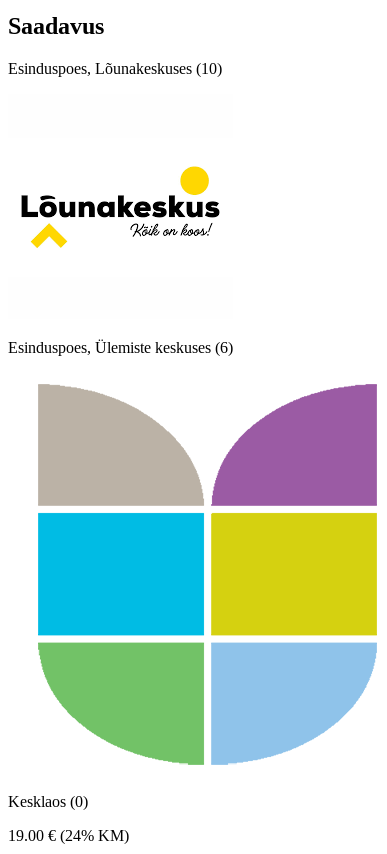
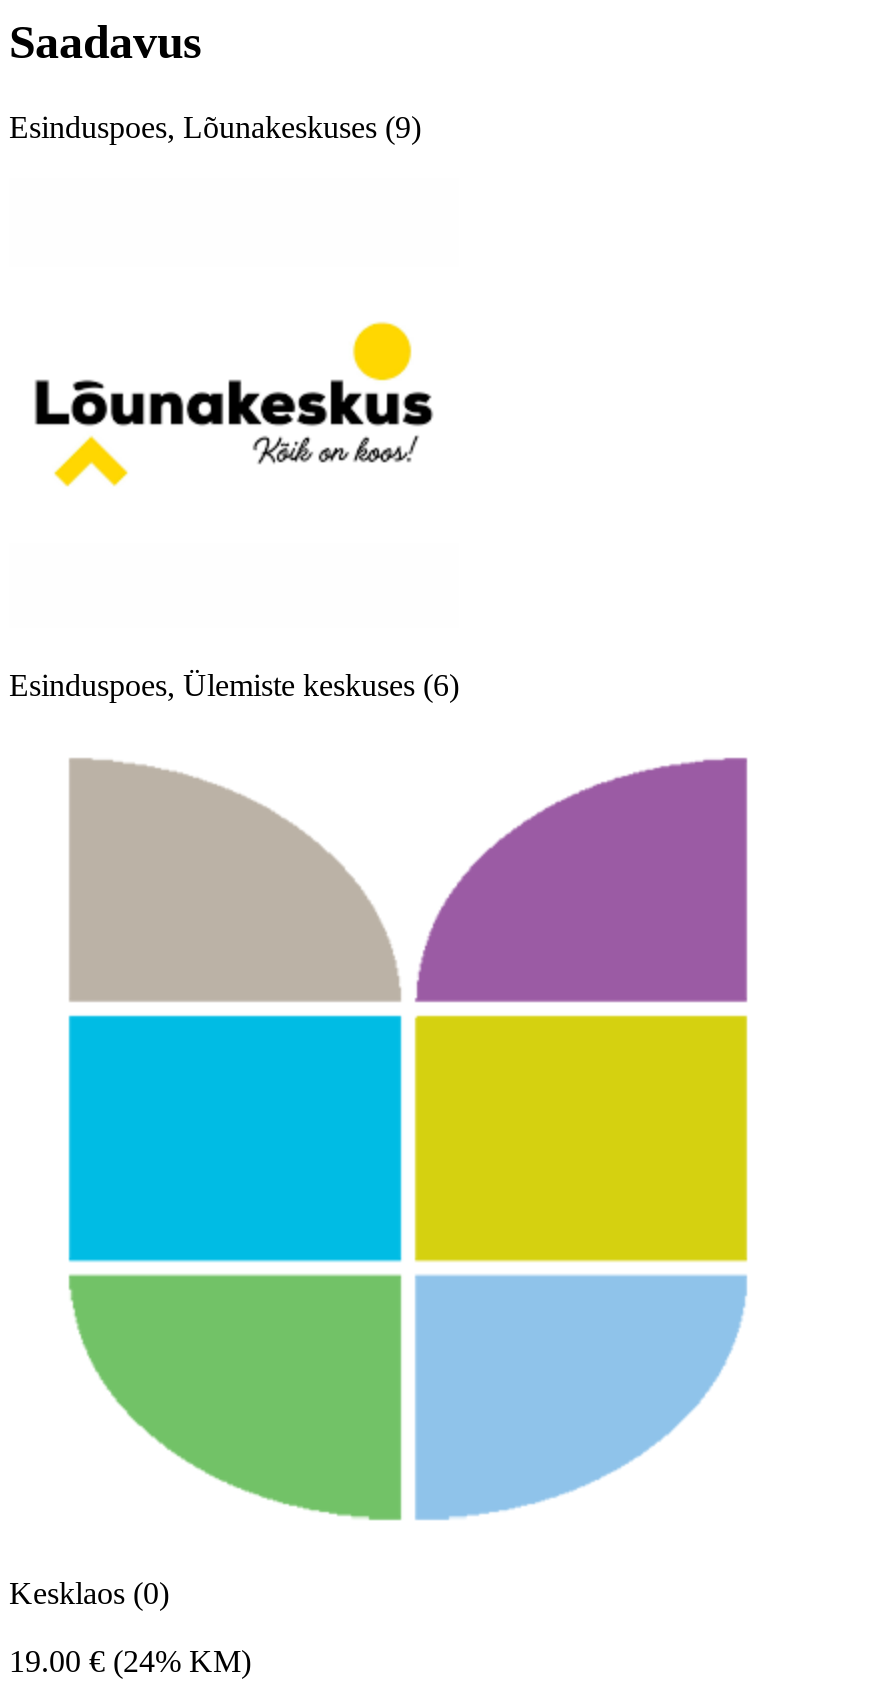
- Esinduspoes, Lõunakeskuses (10)
+ Esinduspoes, Lõunakeskuses (9)
